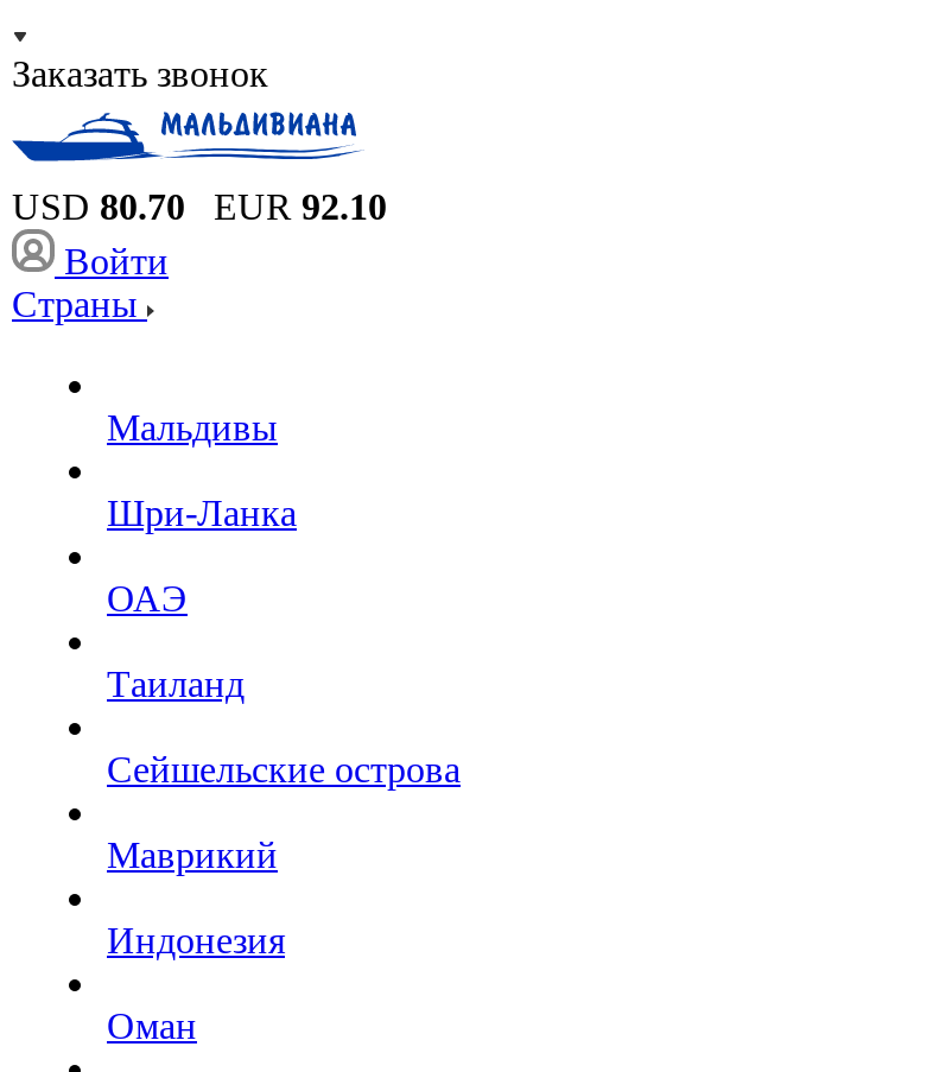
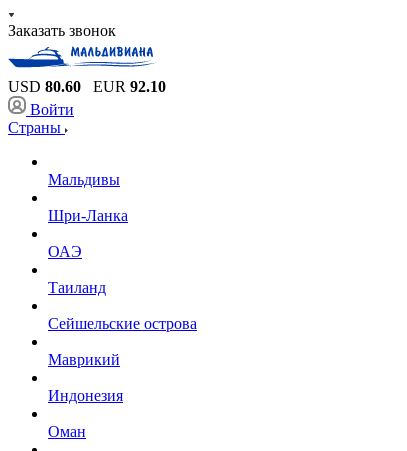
- USD 80.70 EUR 92.10
+ USD 80.60 EUR 92.10
